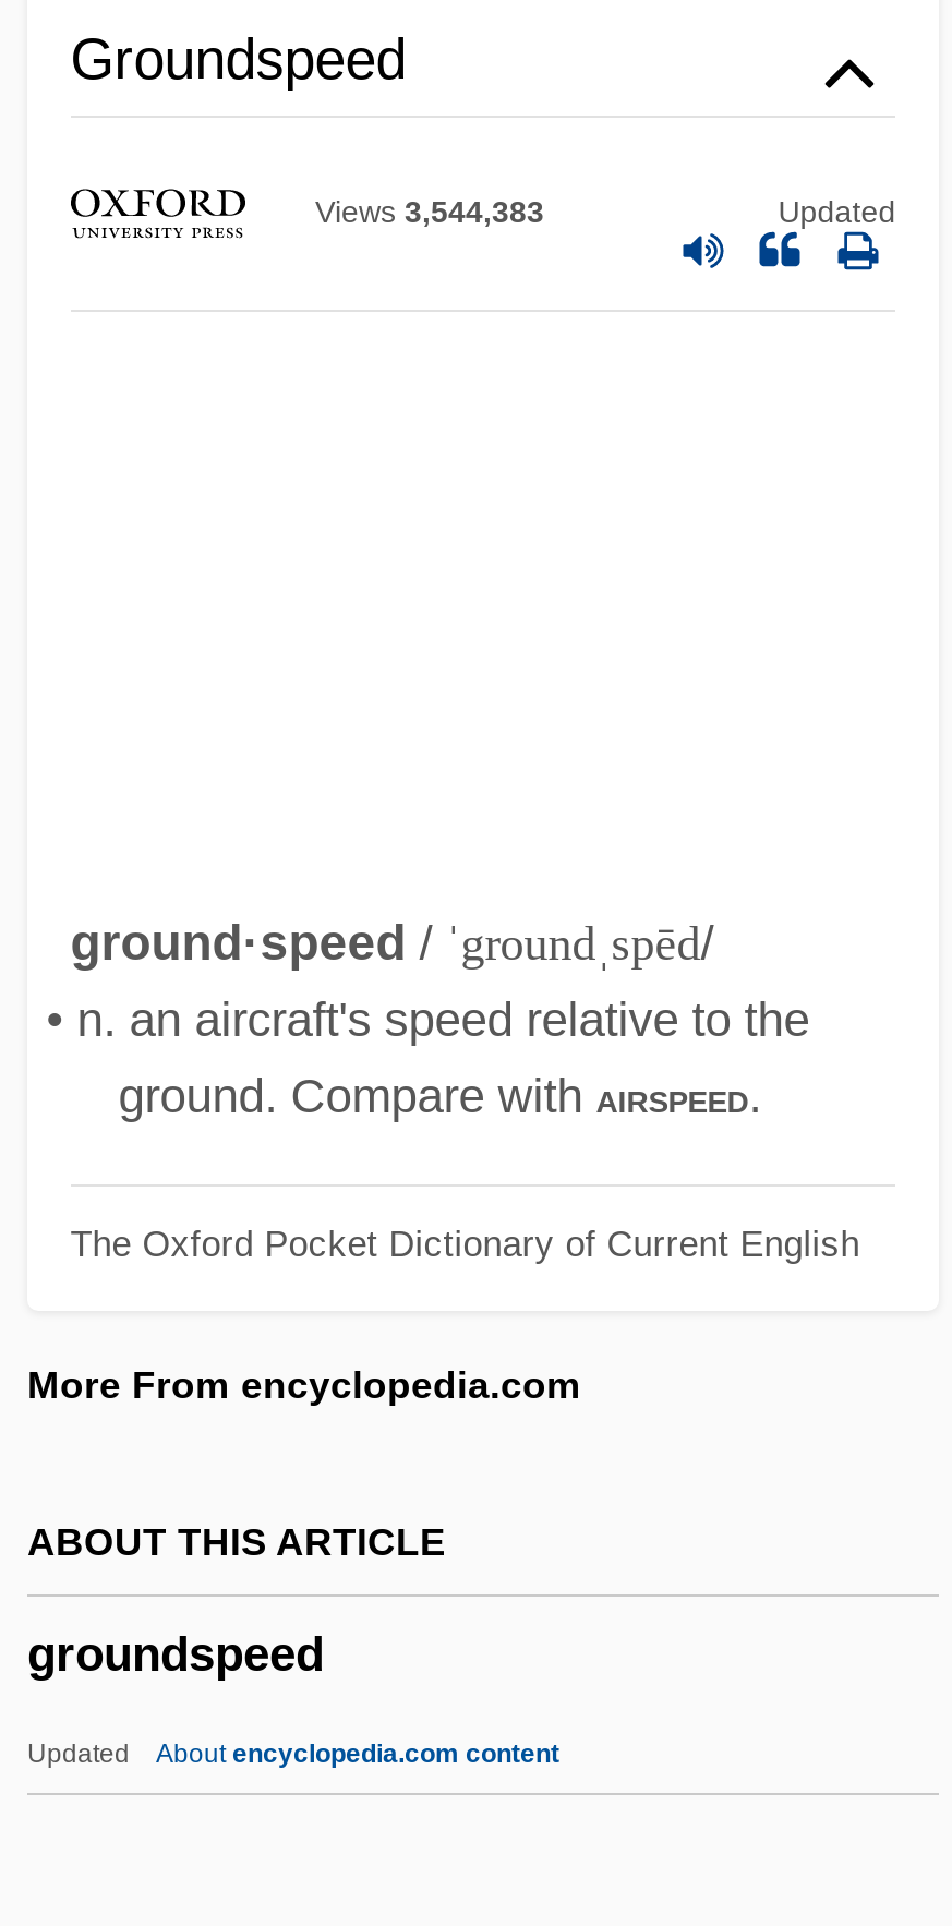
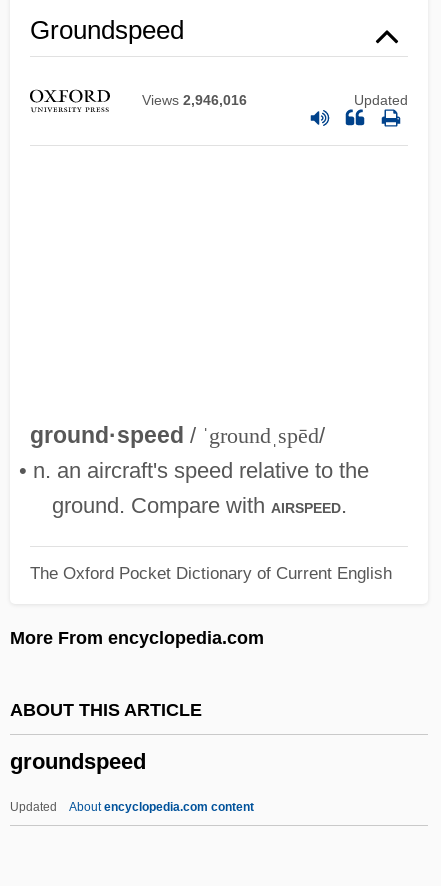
- Views 3,544,383
+ Views 2,946,016
